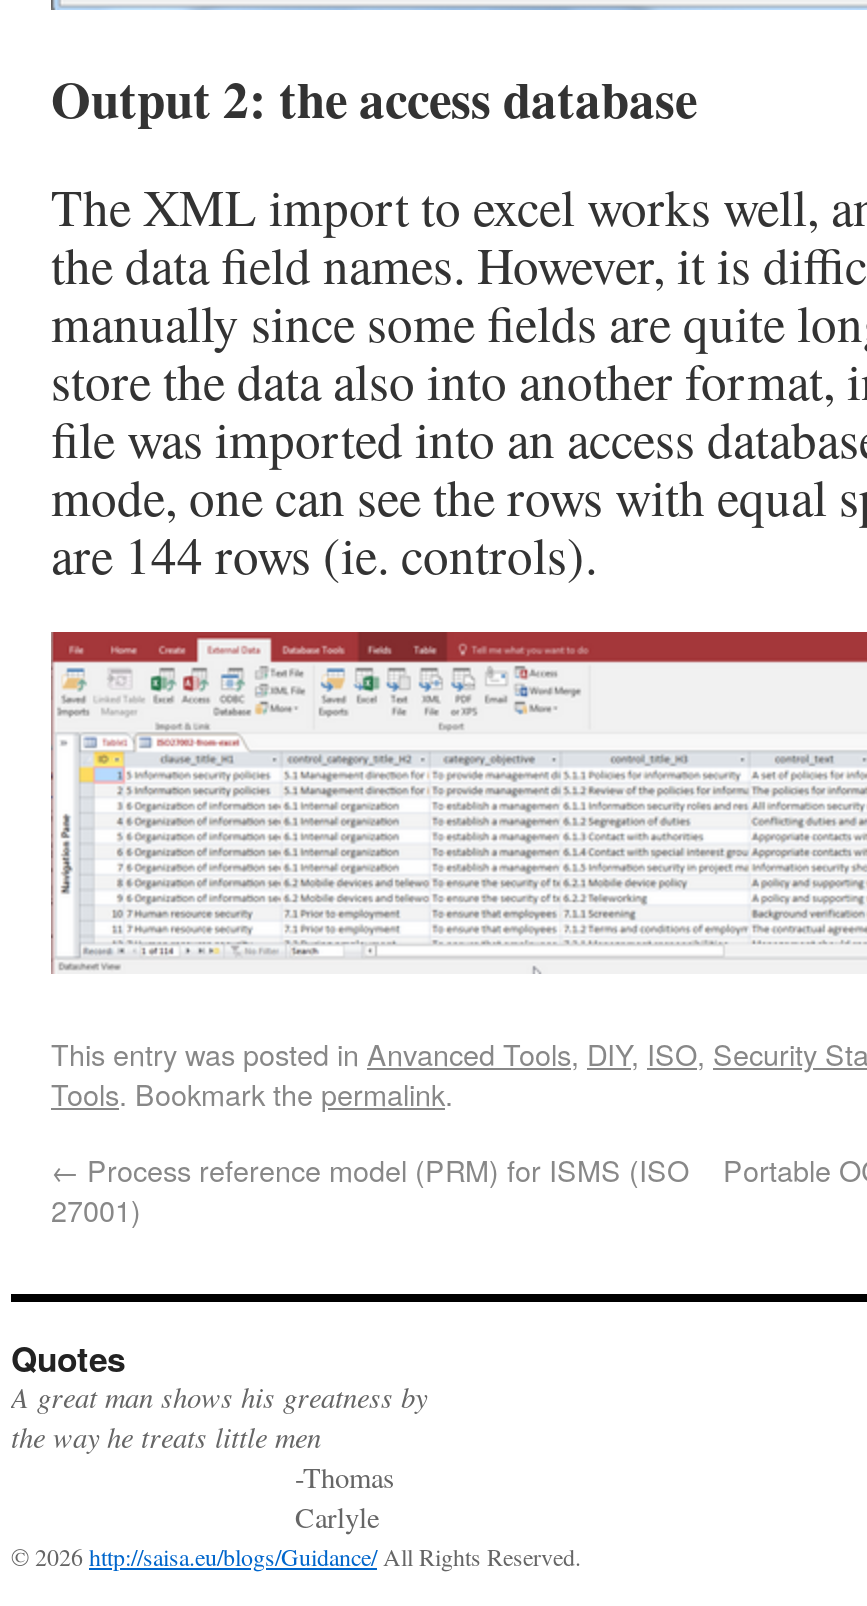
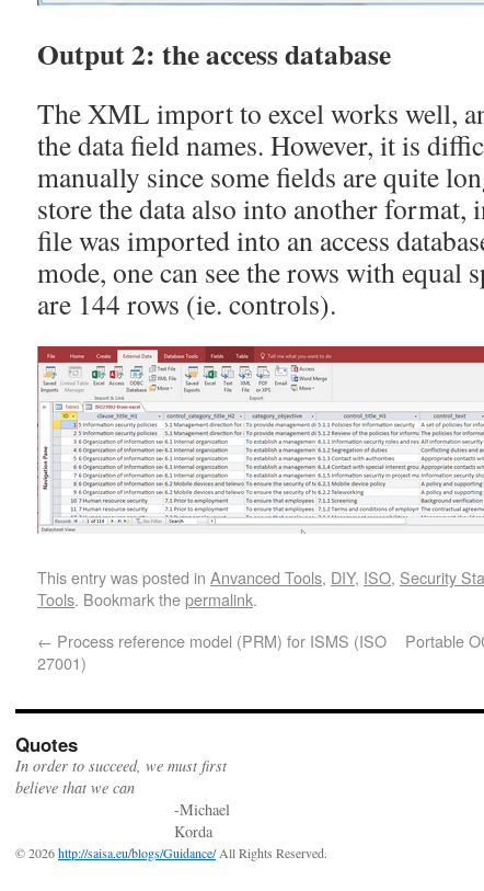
- A great man shows his greatness by
- the way he treats little men
- -Thomas
- Carlyle
+ In order to succeed, we must first
+ believe that we can
+ -Michael
+ Korda
